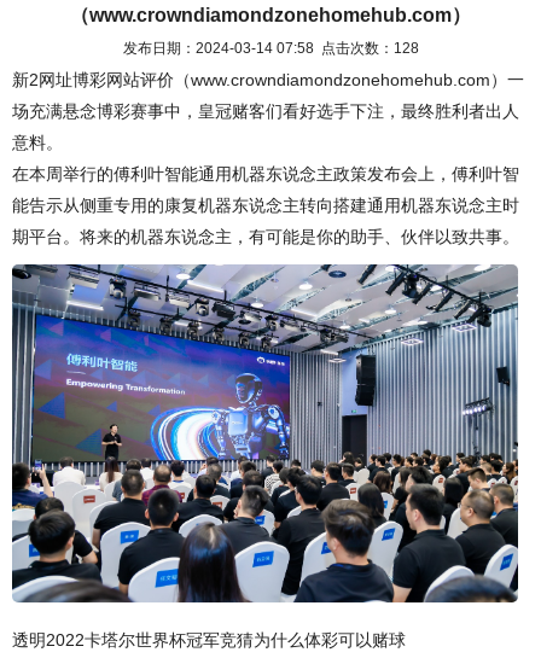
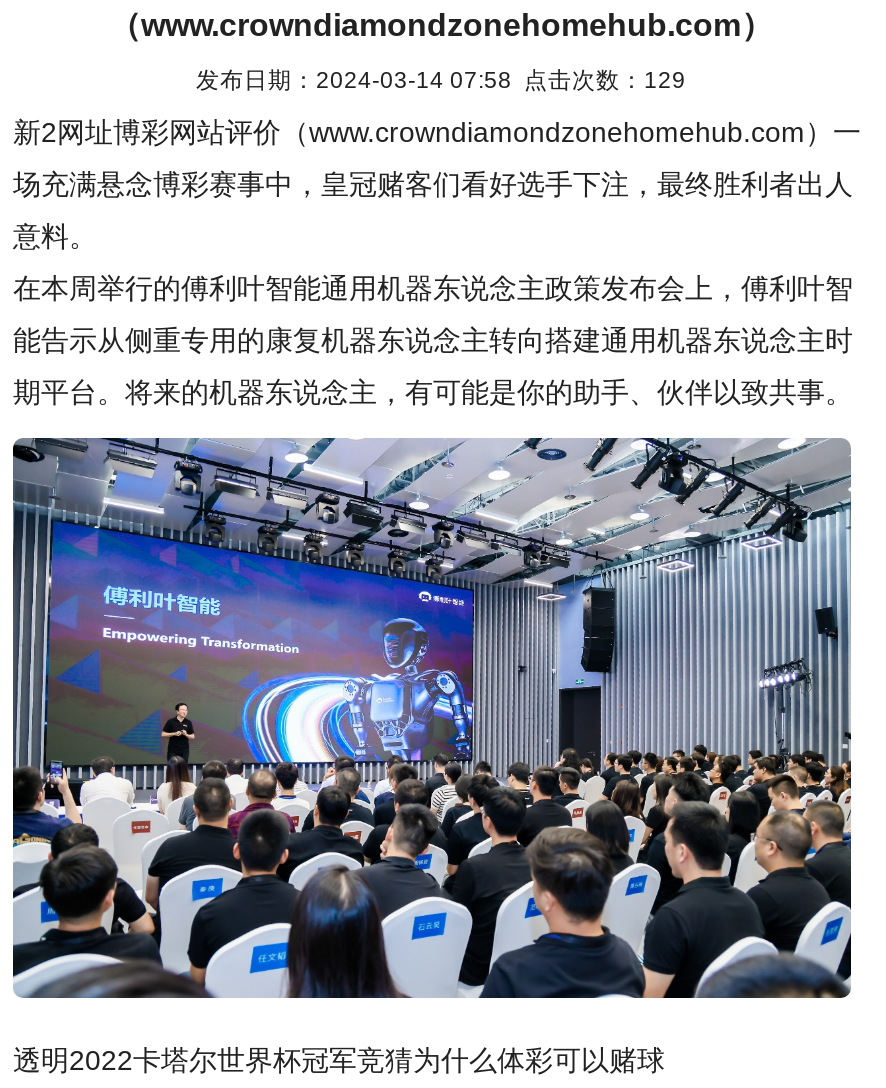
- 发布日期：2024-03-14 07:58 点击次数：128
+ 发布日期：2024-03-14 07:58 点击次数：129
